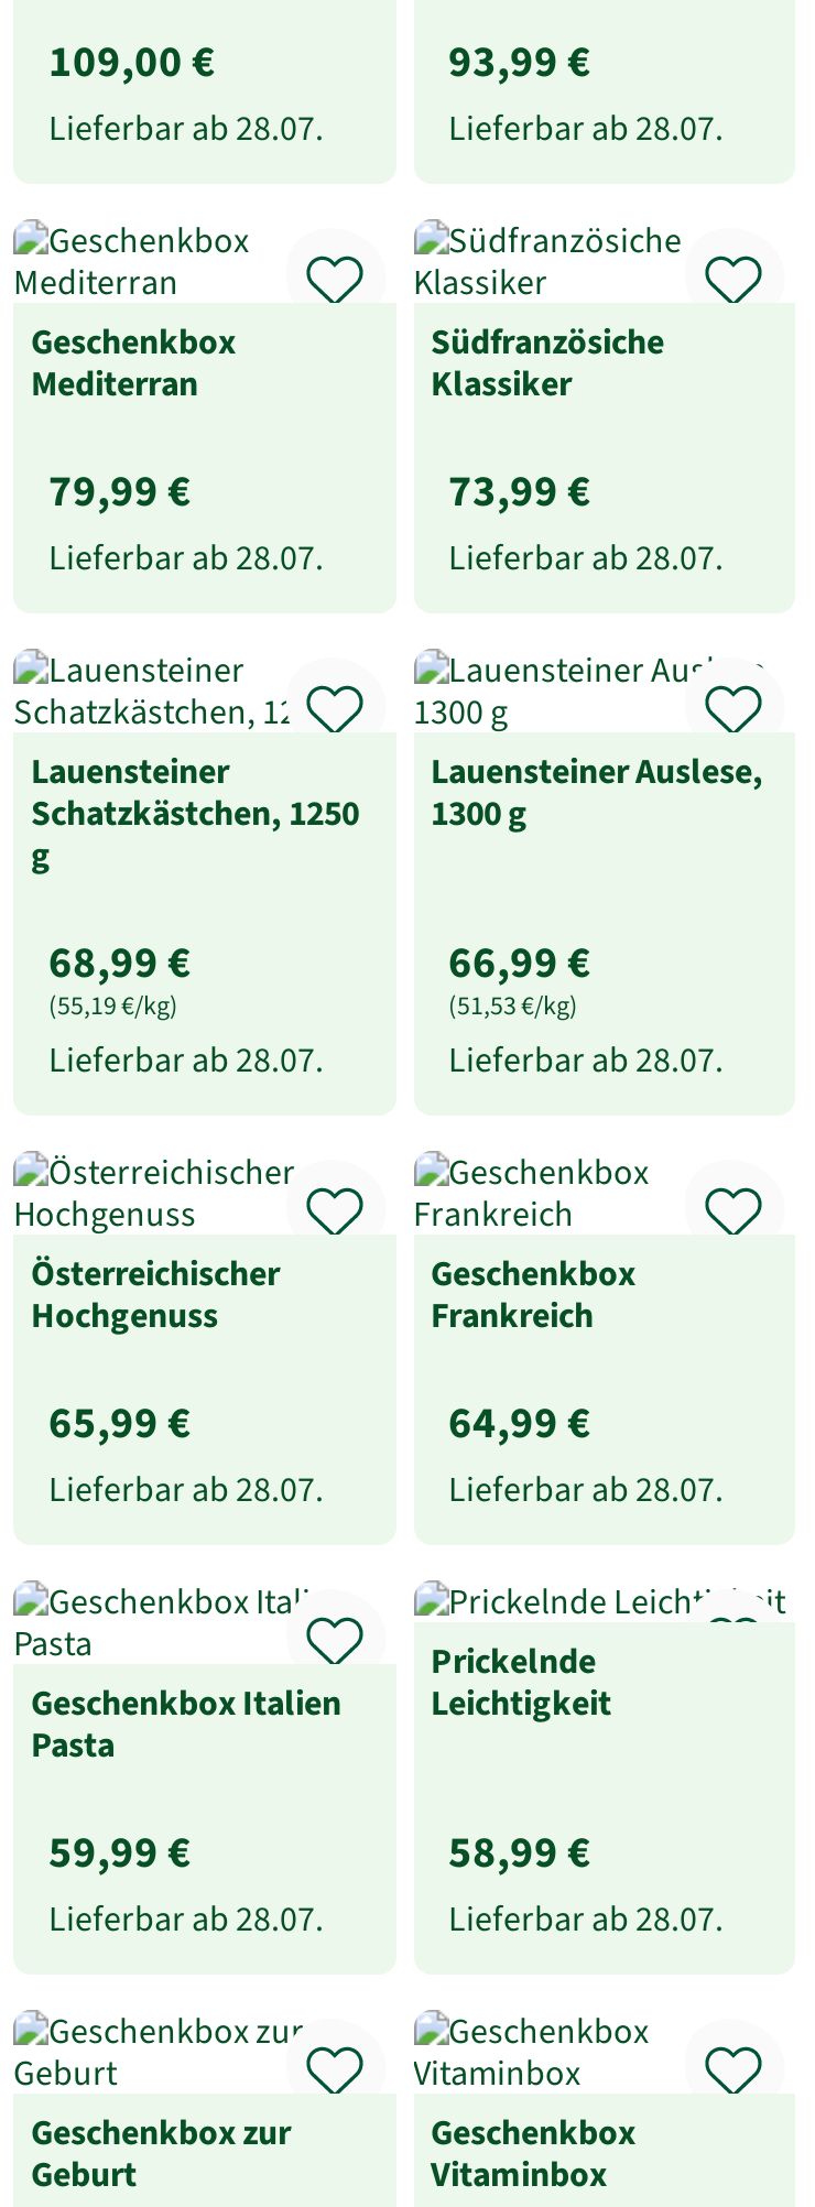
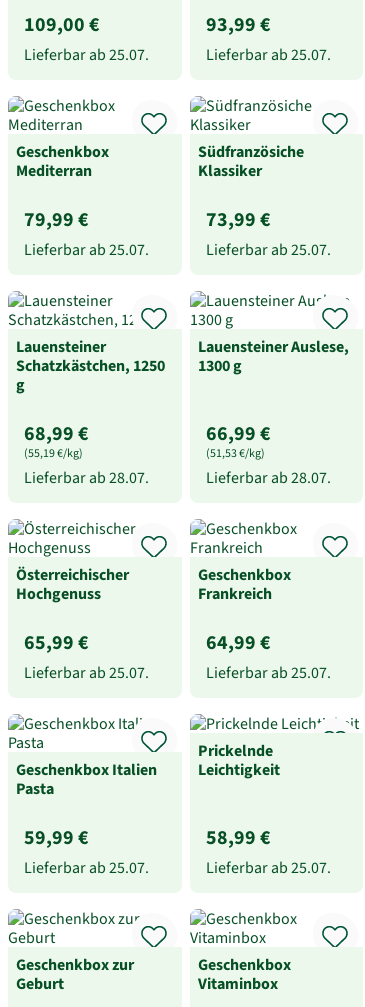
- Lieferbar ab 28.07.
+ Lieferbar ab 25.07.

- Lieferbar ab 28.07.
+ Lieferbar ab 25.07.

- Lieferbar ab 28.07.
+ Lieferbar ab 25.07.

- Lieferbar ab 28.07.
+ Lieferbar ab 25.07.

- Lieferbar ab 28.07.
+ Lieferbar ab 25.07.

- Lieferbar ab 28.07.
+ Lieferbar ab 25.07.

- Lieferbar ab 28.07.
+ Lieferbar ab 25.07.

- Lieferbar ab 28.07.
+ Lieferbar ab 25.07.
